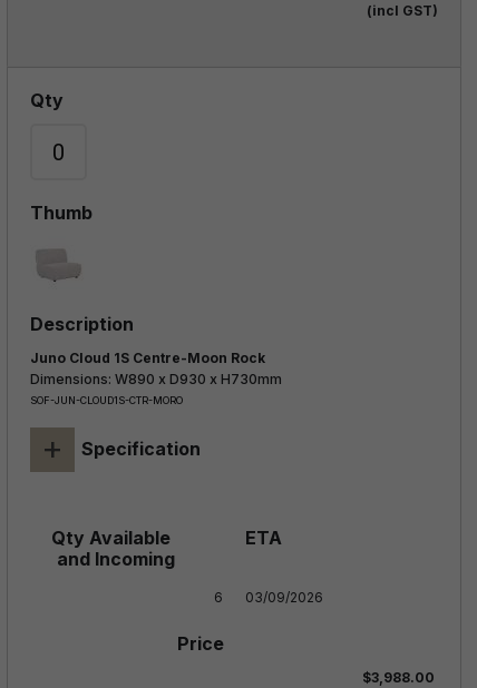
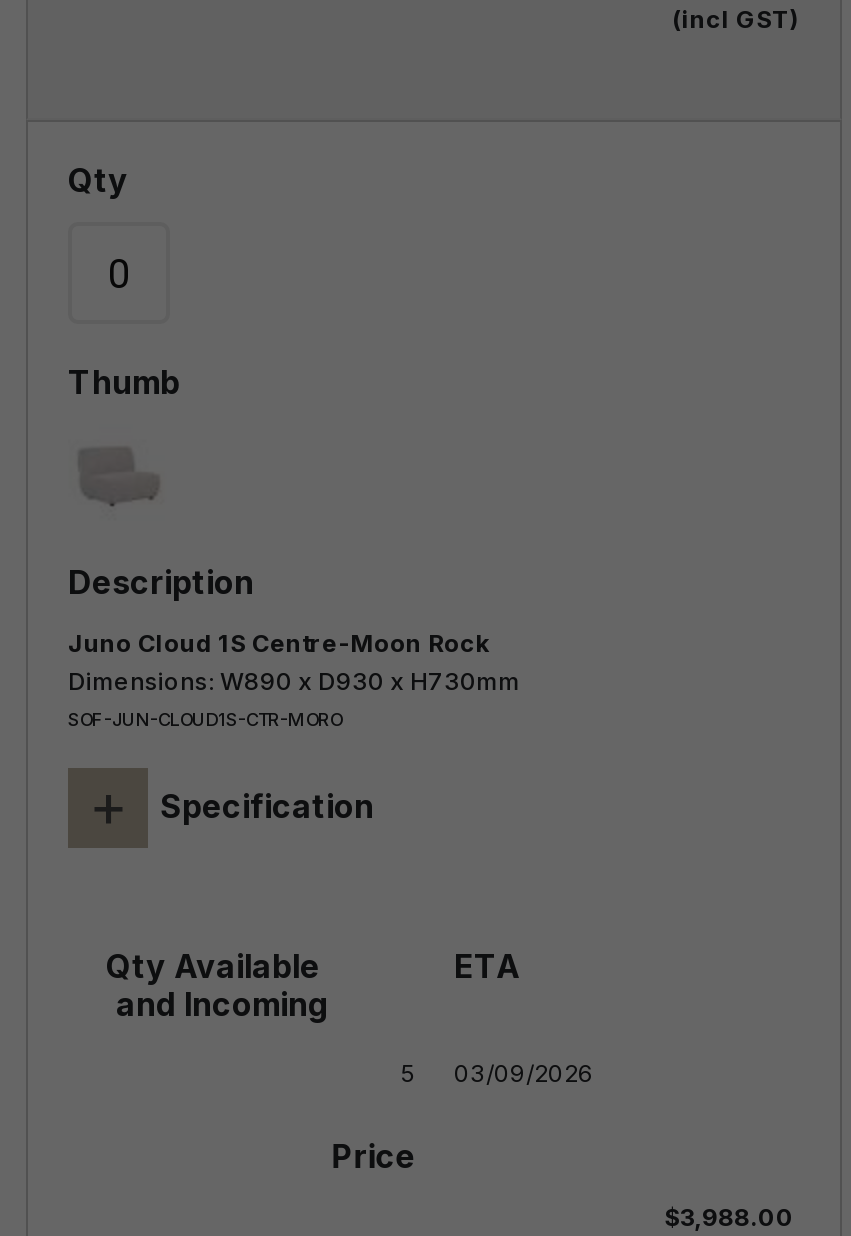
- 6 03/09/2026
+ 5 03/09/2026
